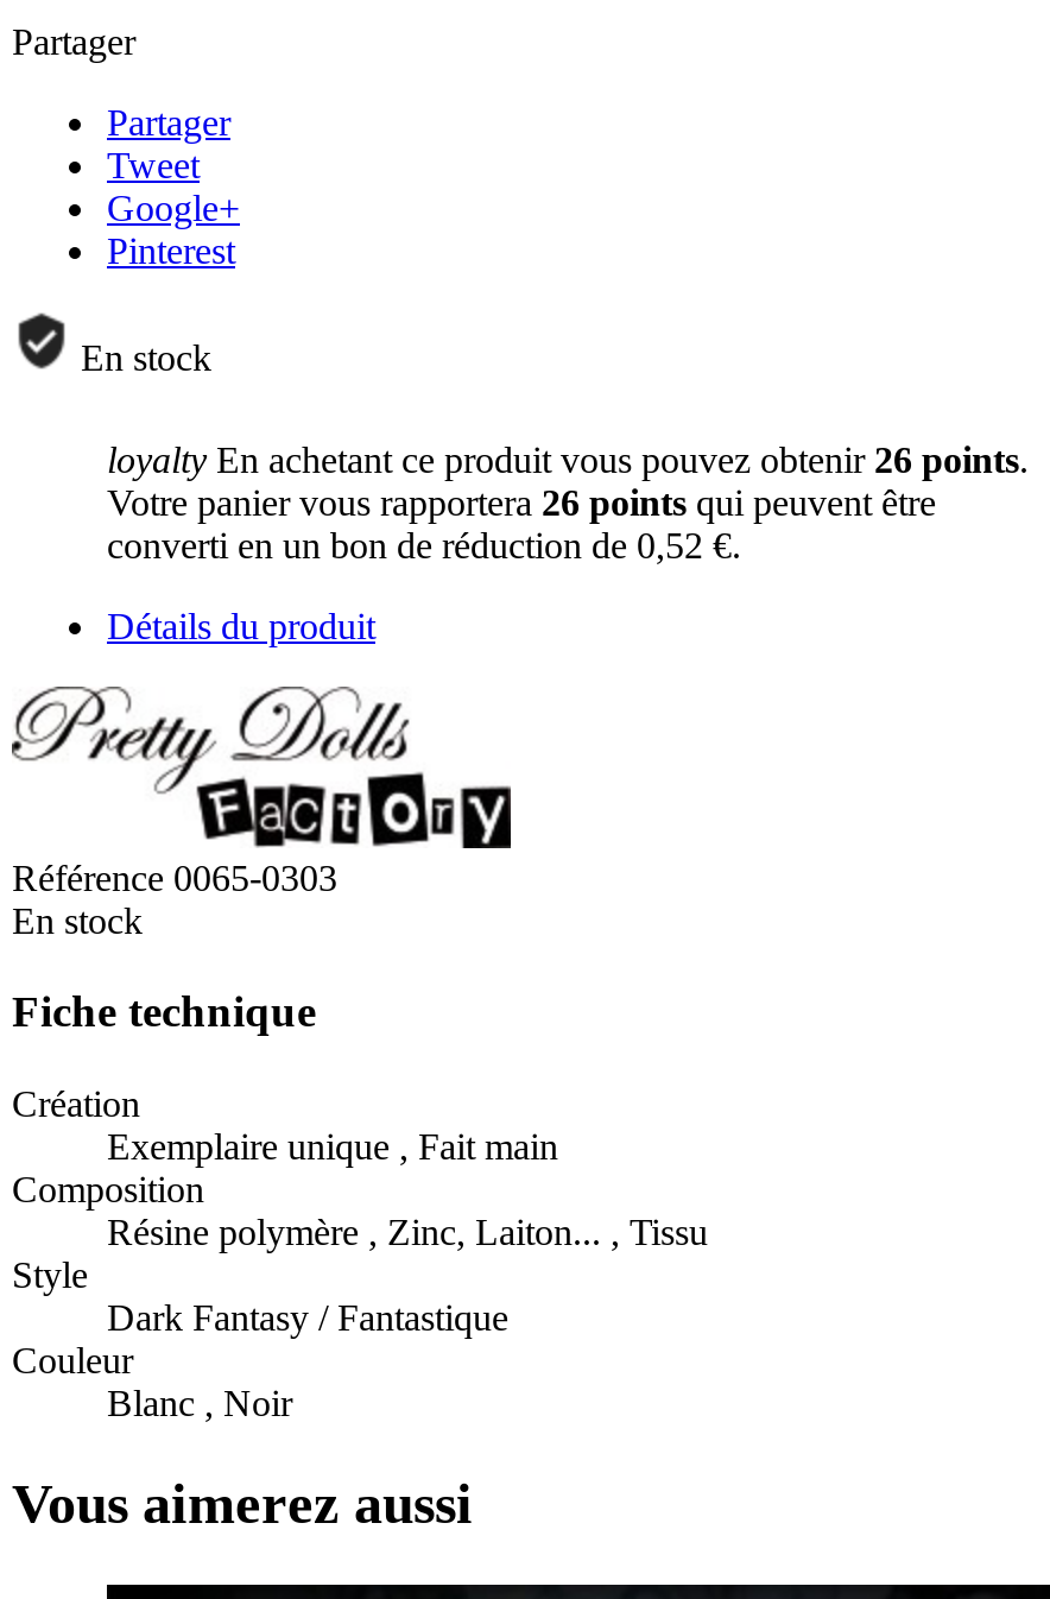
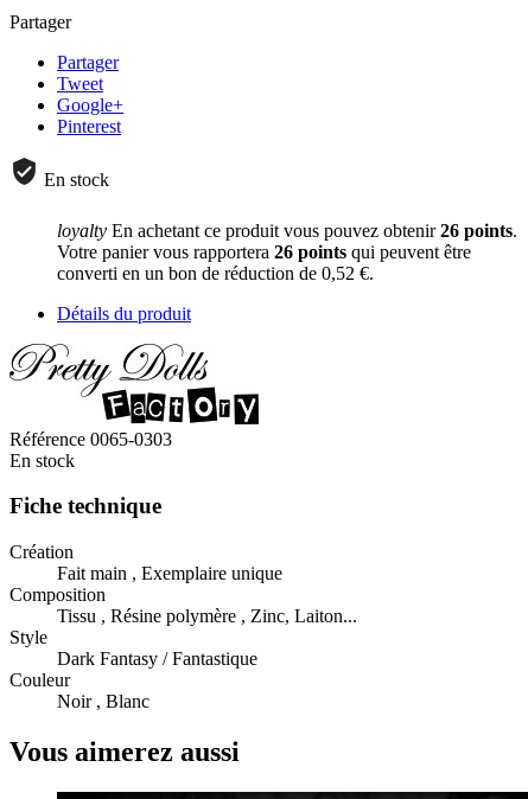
- Exemplaire unique , Fait main
+ Fait main , Exemplaire unique

- Résine polymère , Zinc, Laiton... , Tissu
+ Tissu , Résine polymère , Zinc, Laiton...

- Blanc , Noir
+ Noir , Blanc
